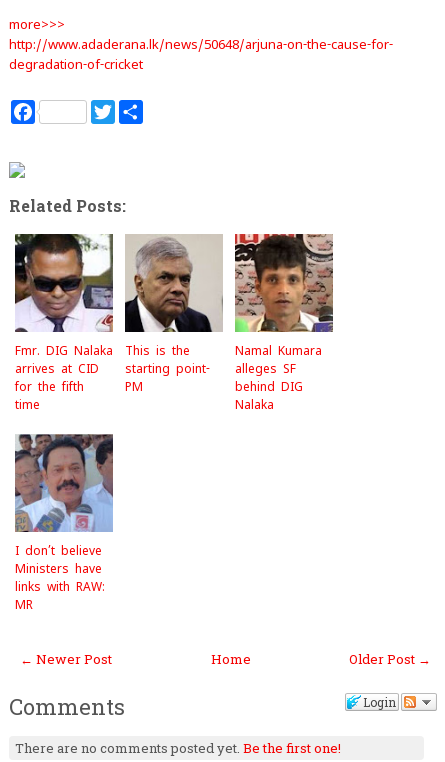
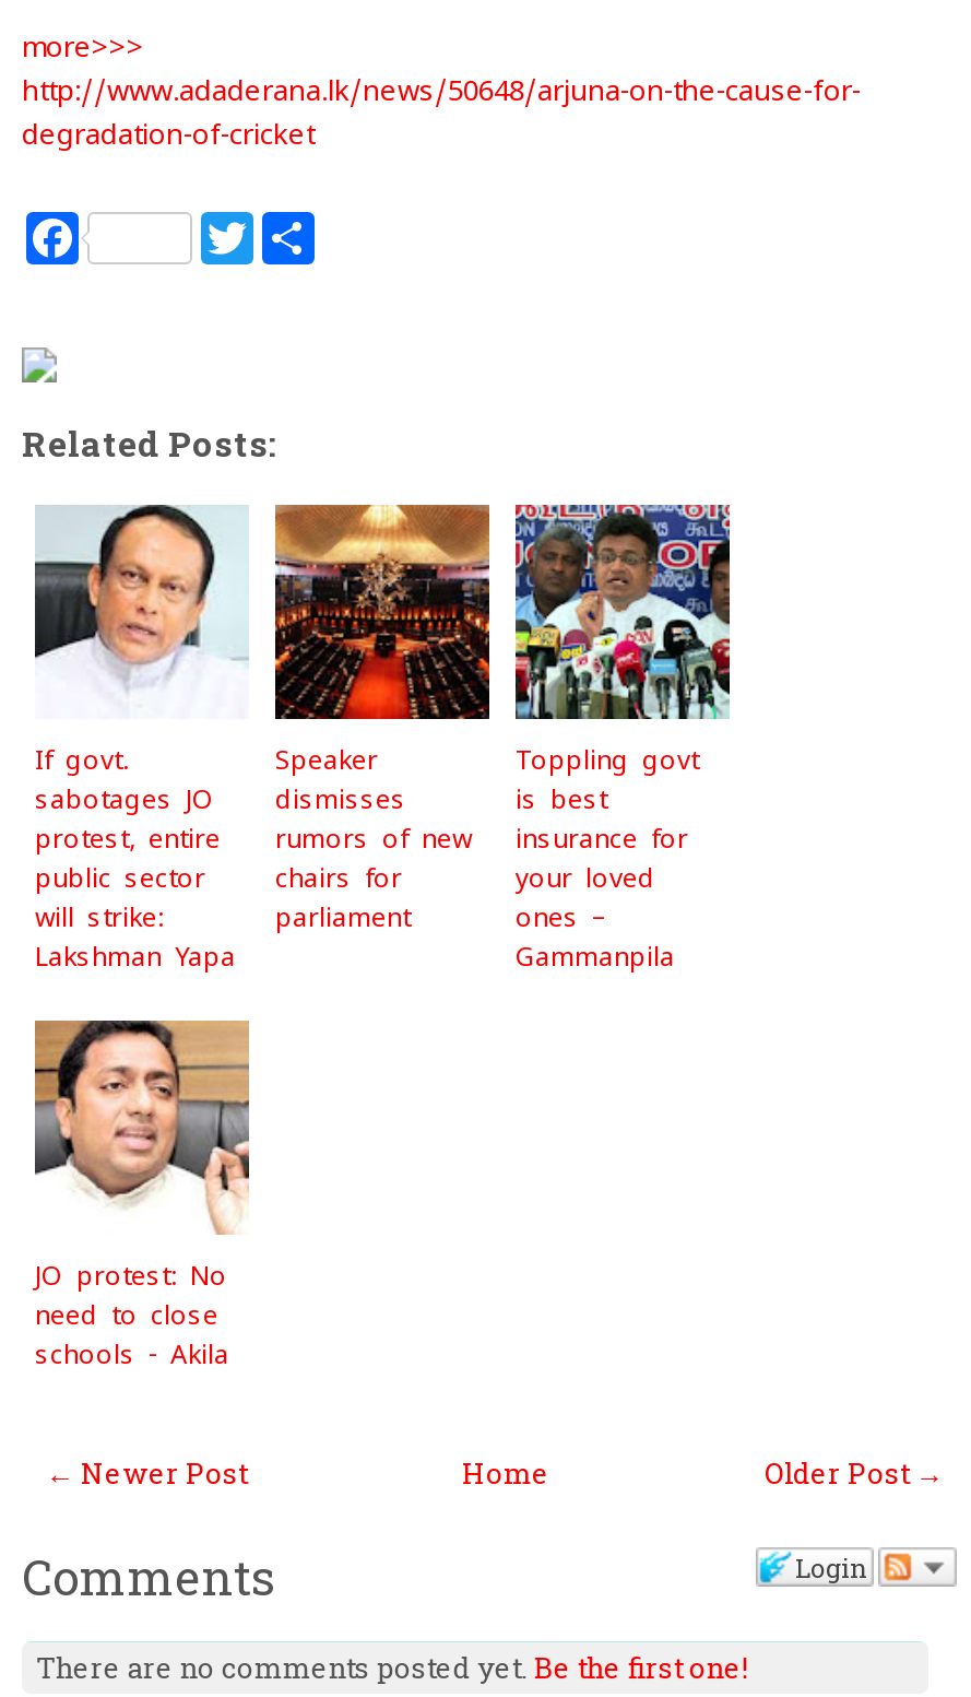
- [image]
- Fmr. DIG Nalaka
- arrives at CID
- for the fifth
- time
+ [image]
+ If govt.
+ sabotages JO
+ protest, entire
+ public sector
+ will strike:
+ Lakshman Yapa

- [image]
- This is the
- starting point-
- PM
+ [image]
+ Speaker
+ dismisses
+ rumors of new
+ chairs for
+ parliament

- [image]
- Namal Kumara
- alleges SF
- behind DIG
- Nalaka
+ [image]
+ Toppling govt
+ is best
+ insurance for
+ your loved
+ ones –
+ Gammanpila

- [image]
+ [image]

- I don’t believe
- Ministers have
- links with RAW:
- MR
+ JO protest: No
+ need to close
+ schools - Akila
